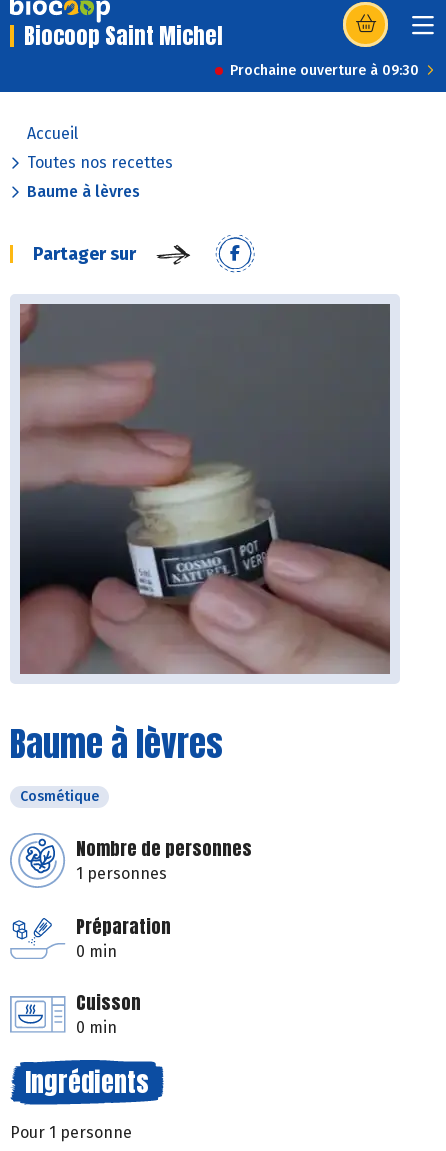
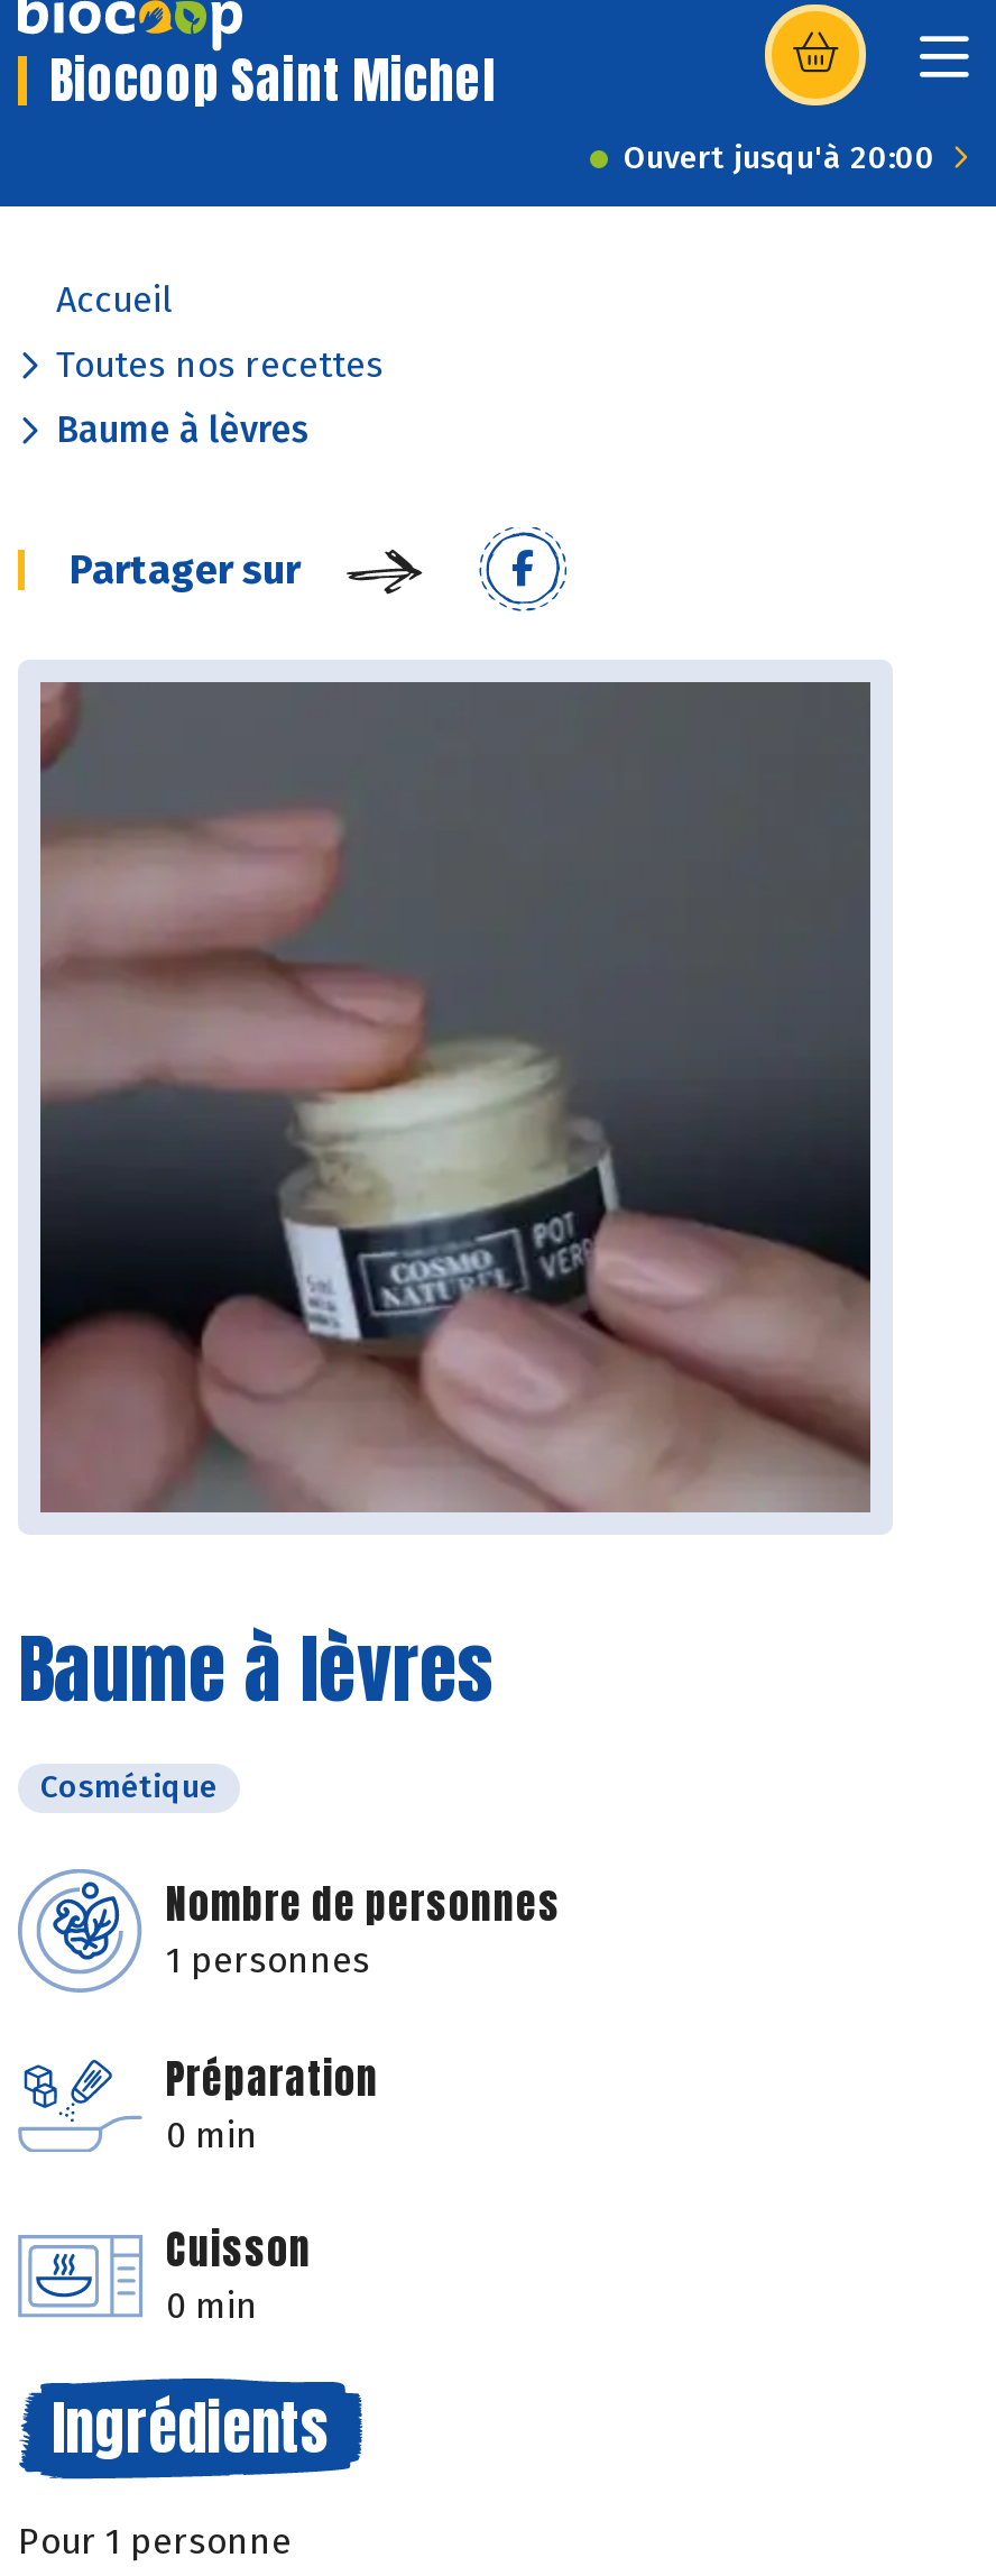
- Prochaine ouverture à 09:30
+ Ouvert jusqu'à 20:00
